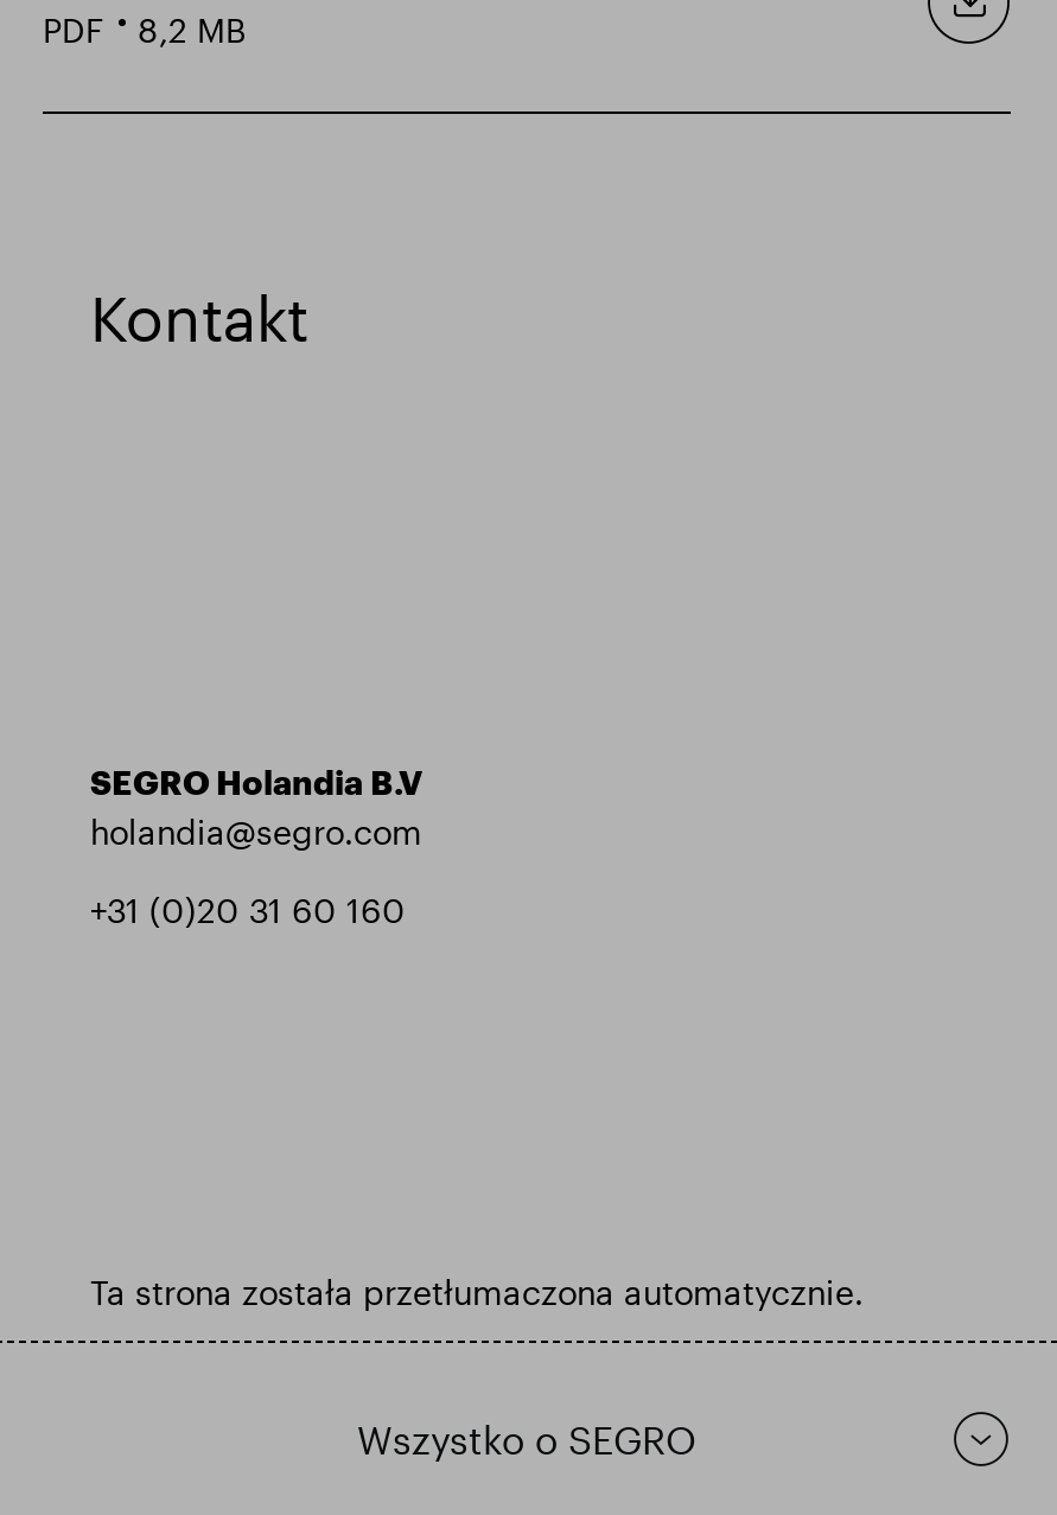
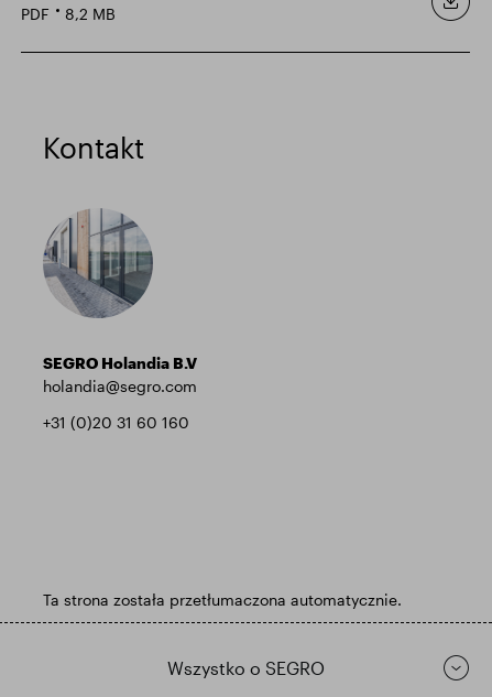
+ [image]
